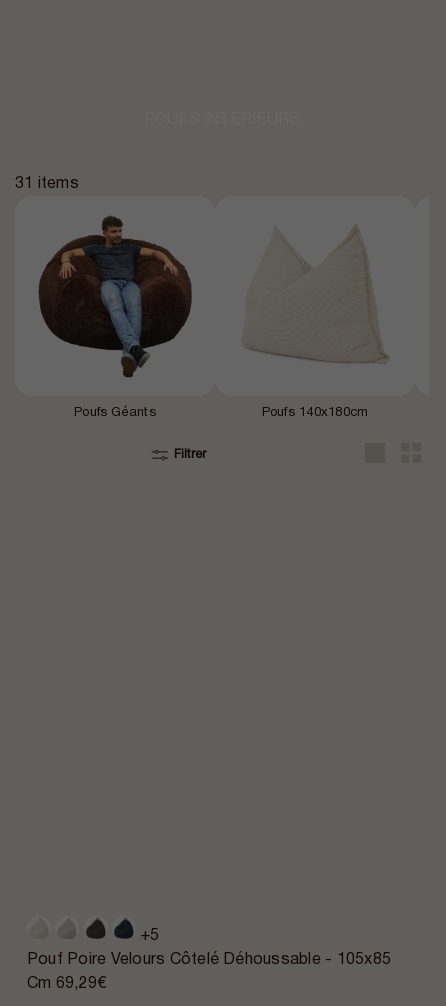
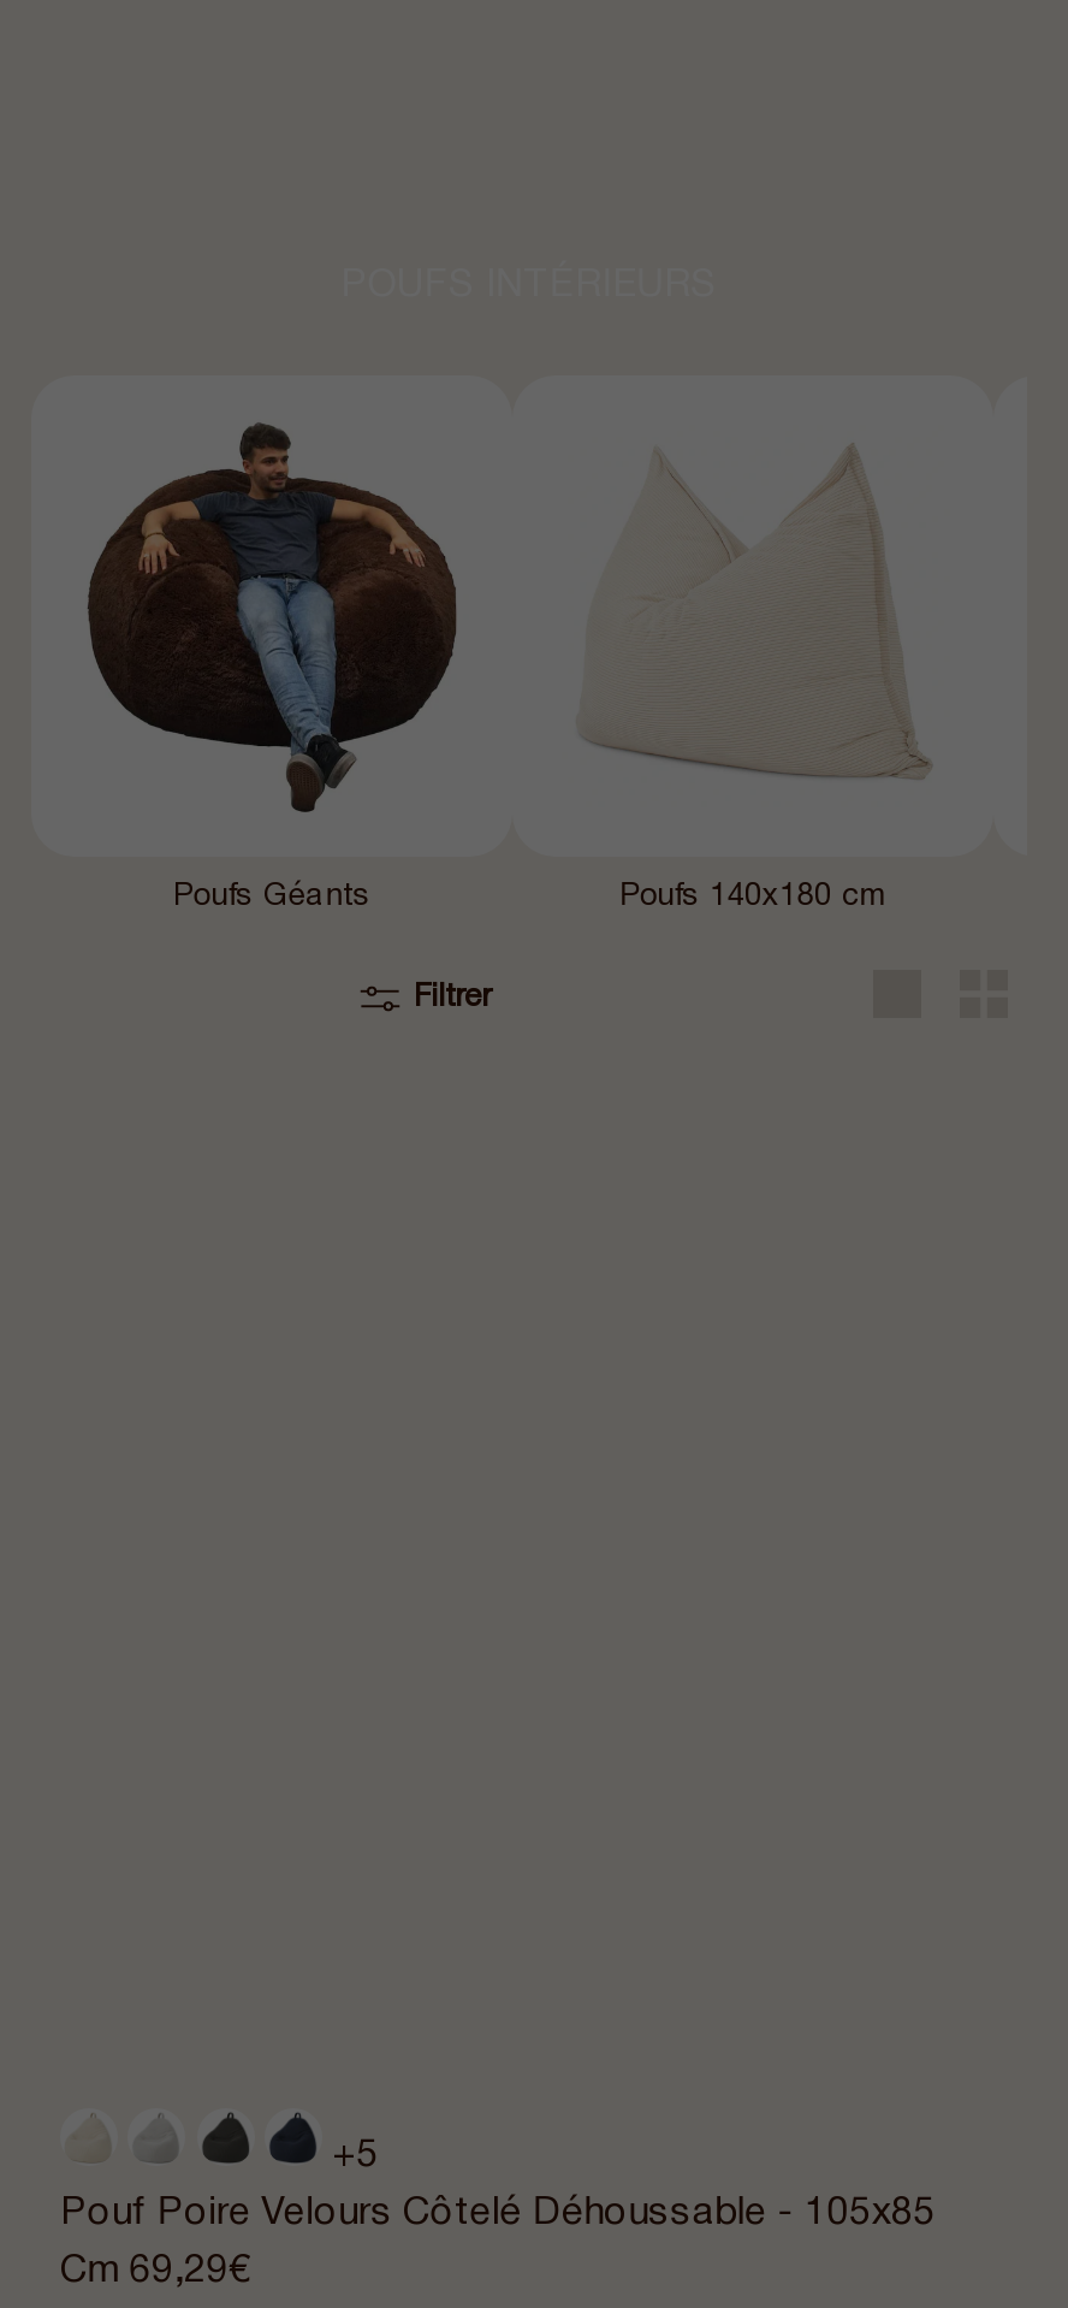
- 31 items

- Poufs 140x180cm
+ Poufs 140x180 cm
